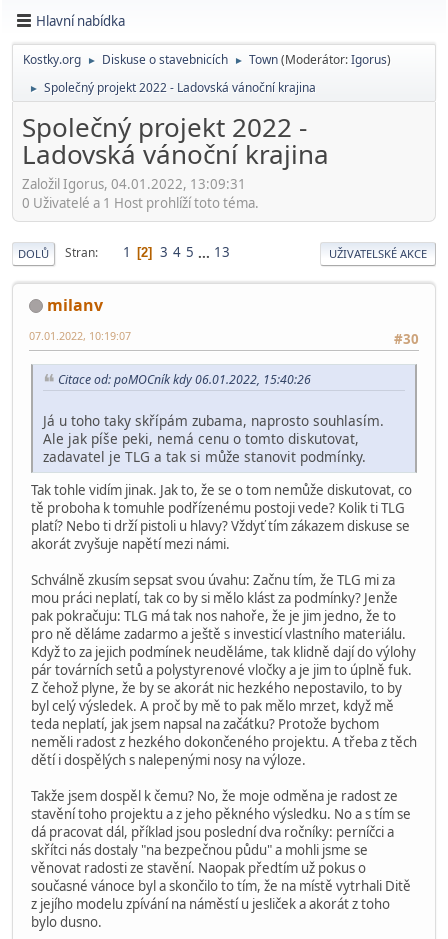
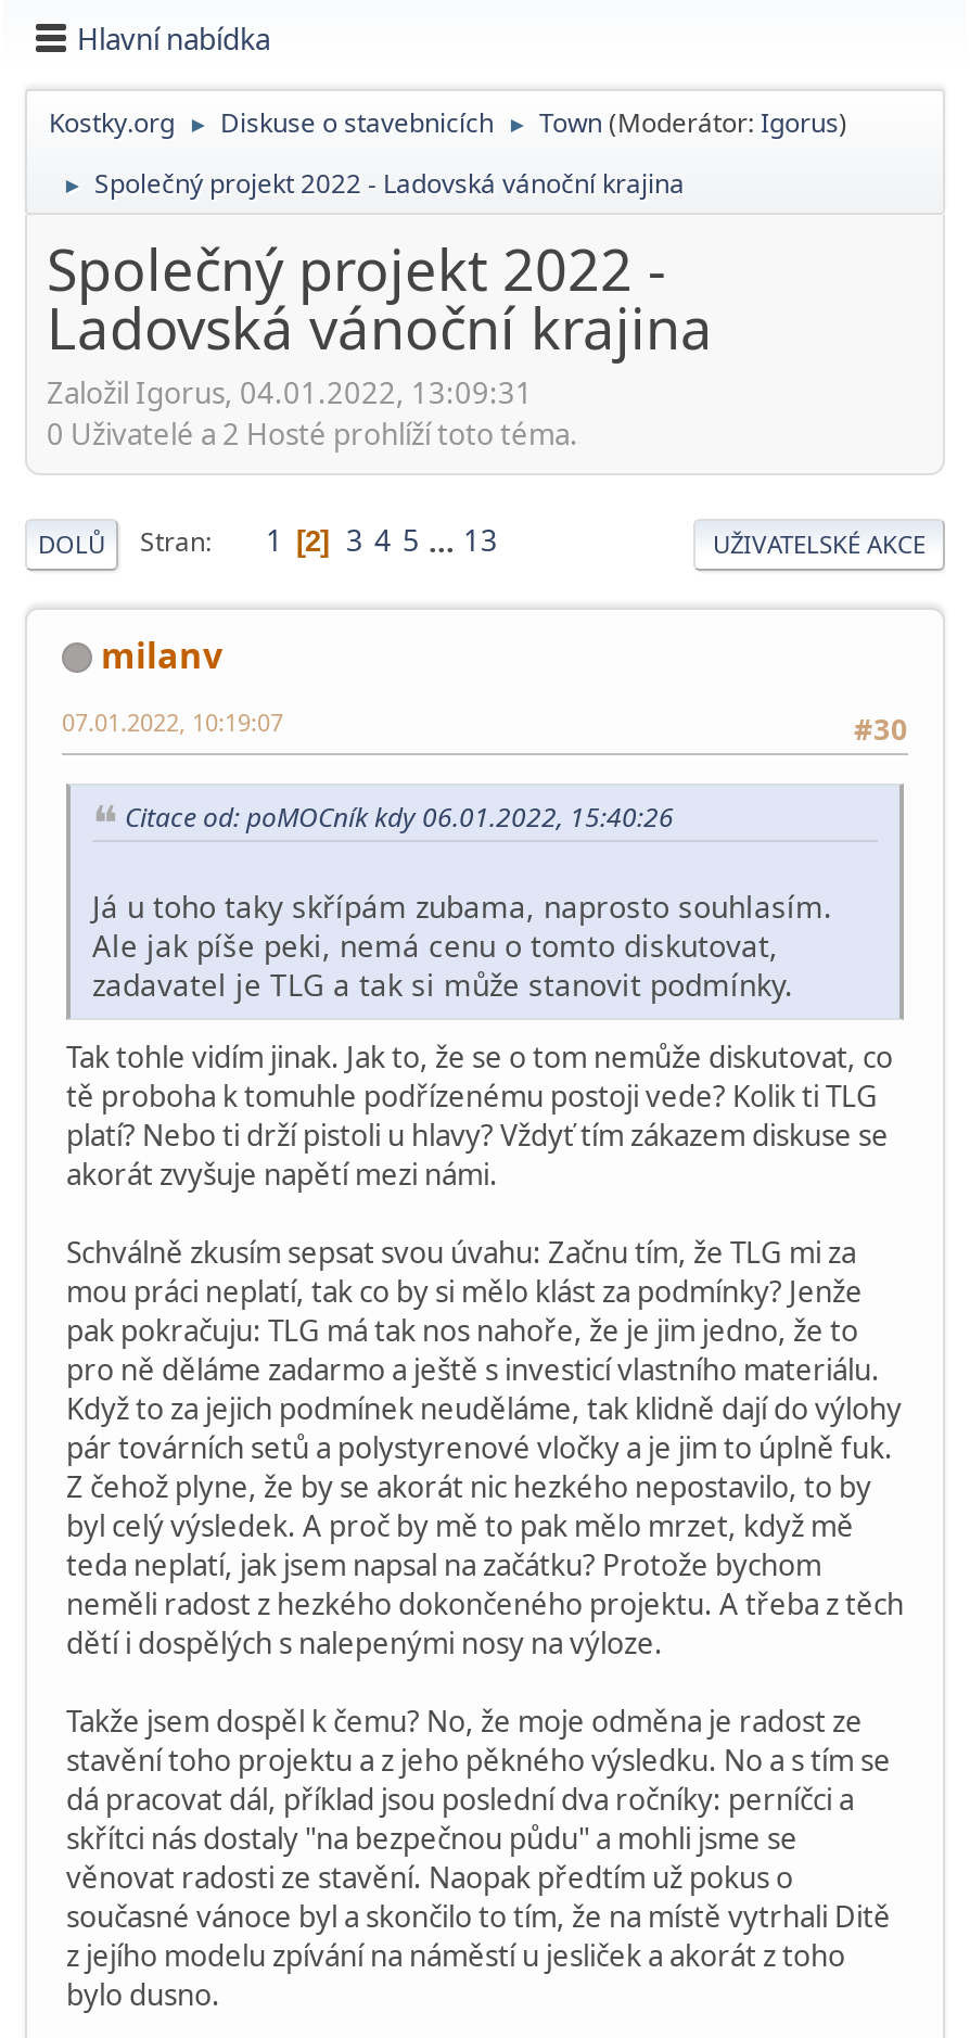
- 0 Uživatelé a 1 Host prohlíží toto téma.
+ 0 Uživatelé a 2 Hosté prohlíží toto téma.
